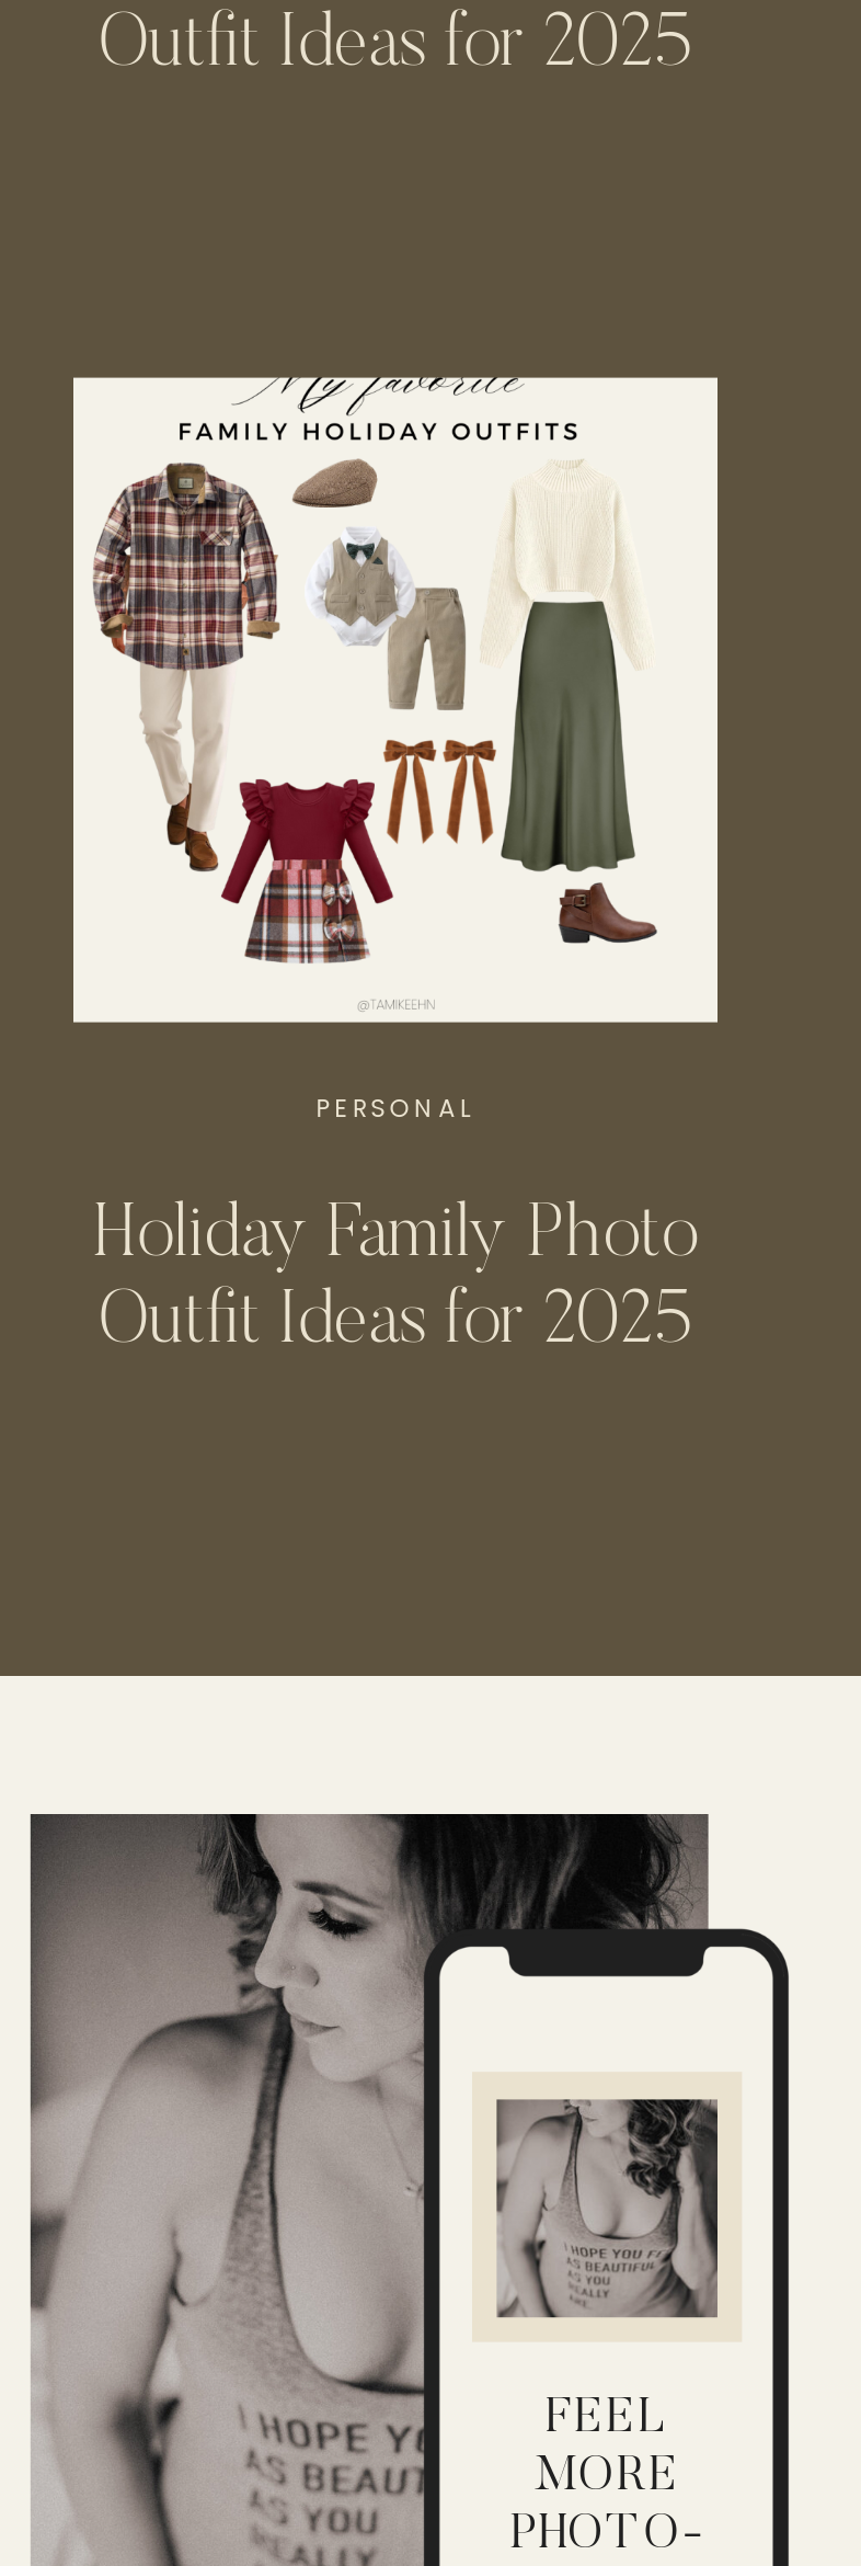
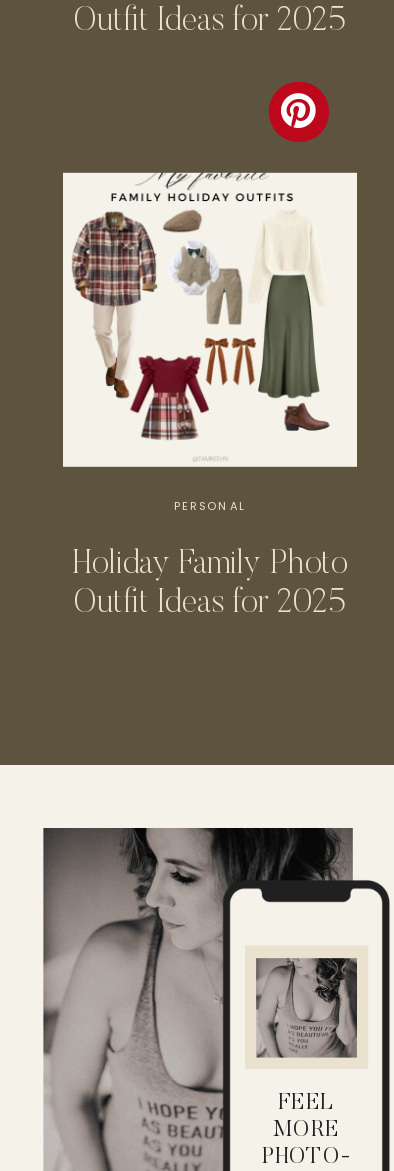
+ [image]
